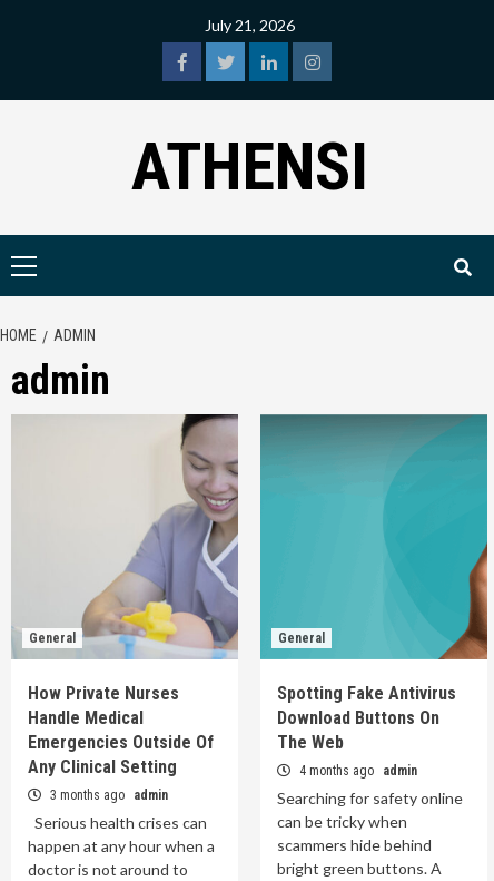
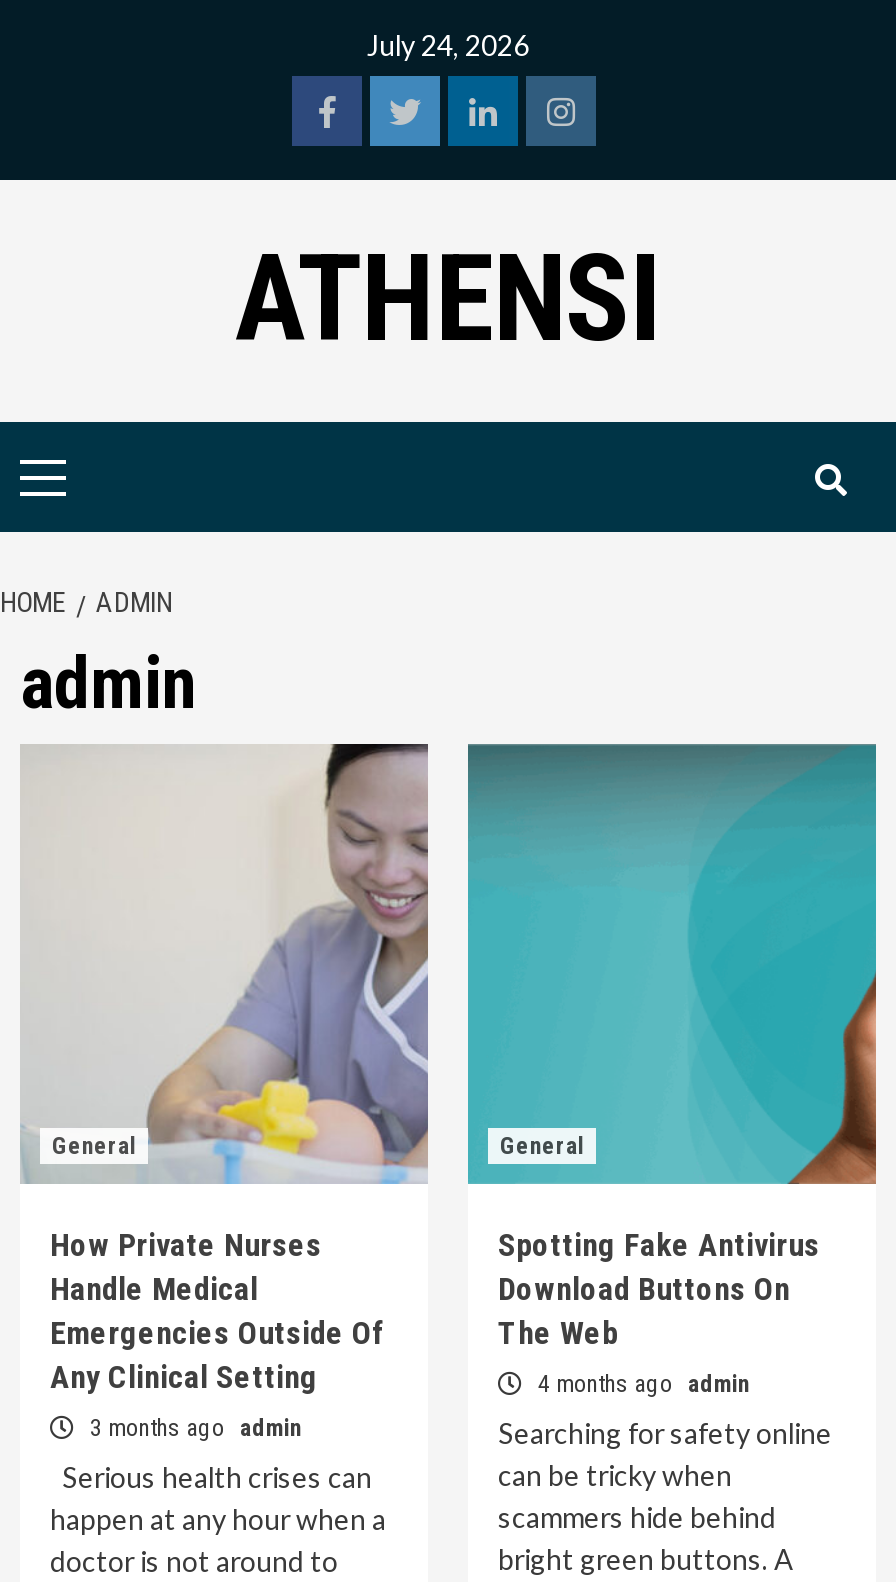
- July 21, 2026
+ July 24, 2026
